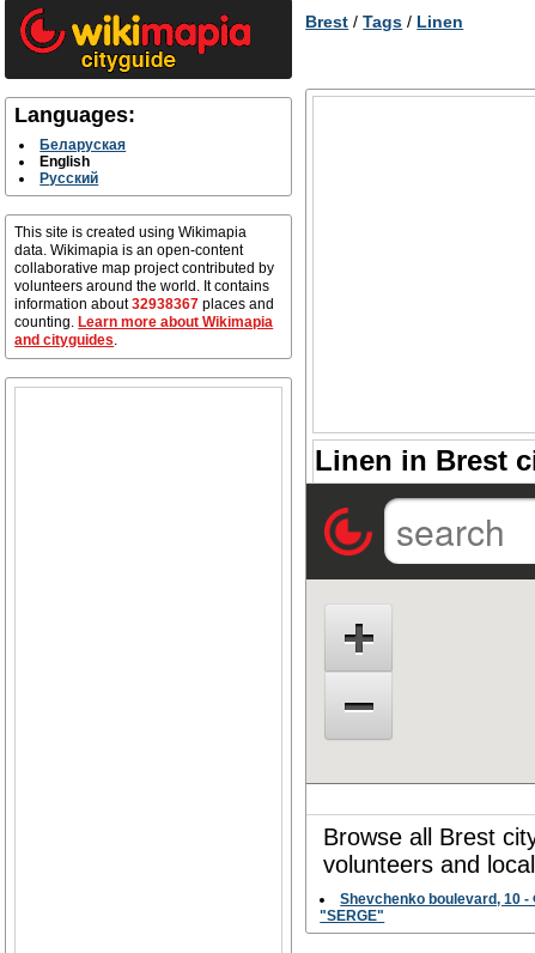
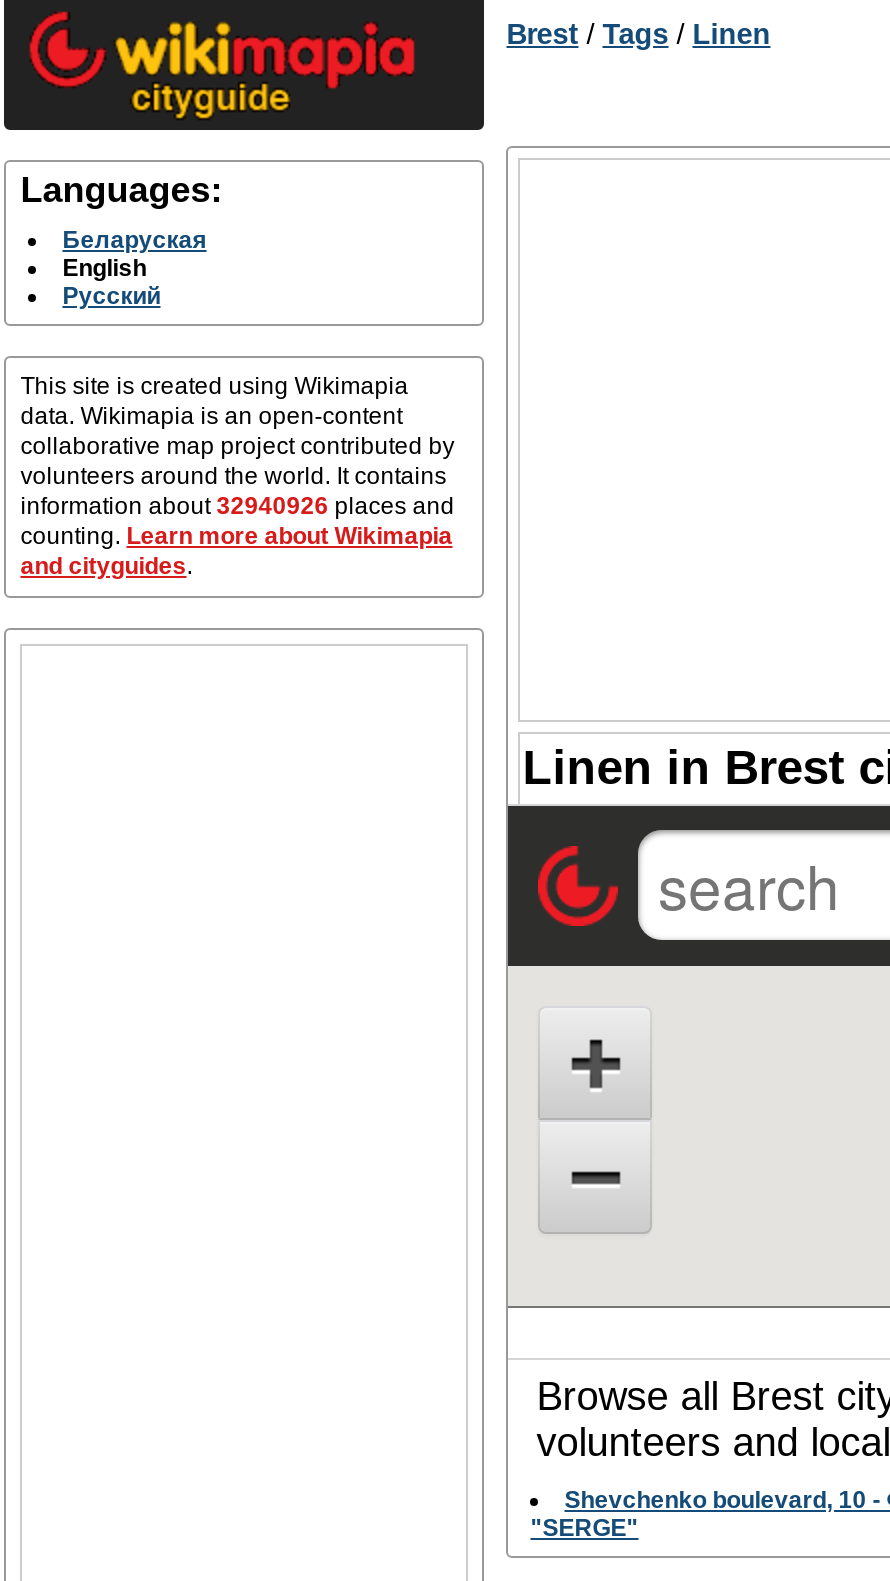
- information about 32938367 places and
+ information about 32940926 places and
